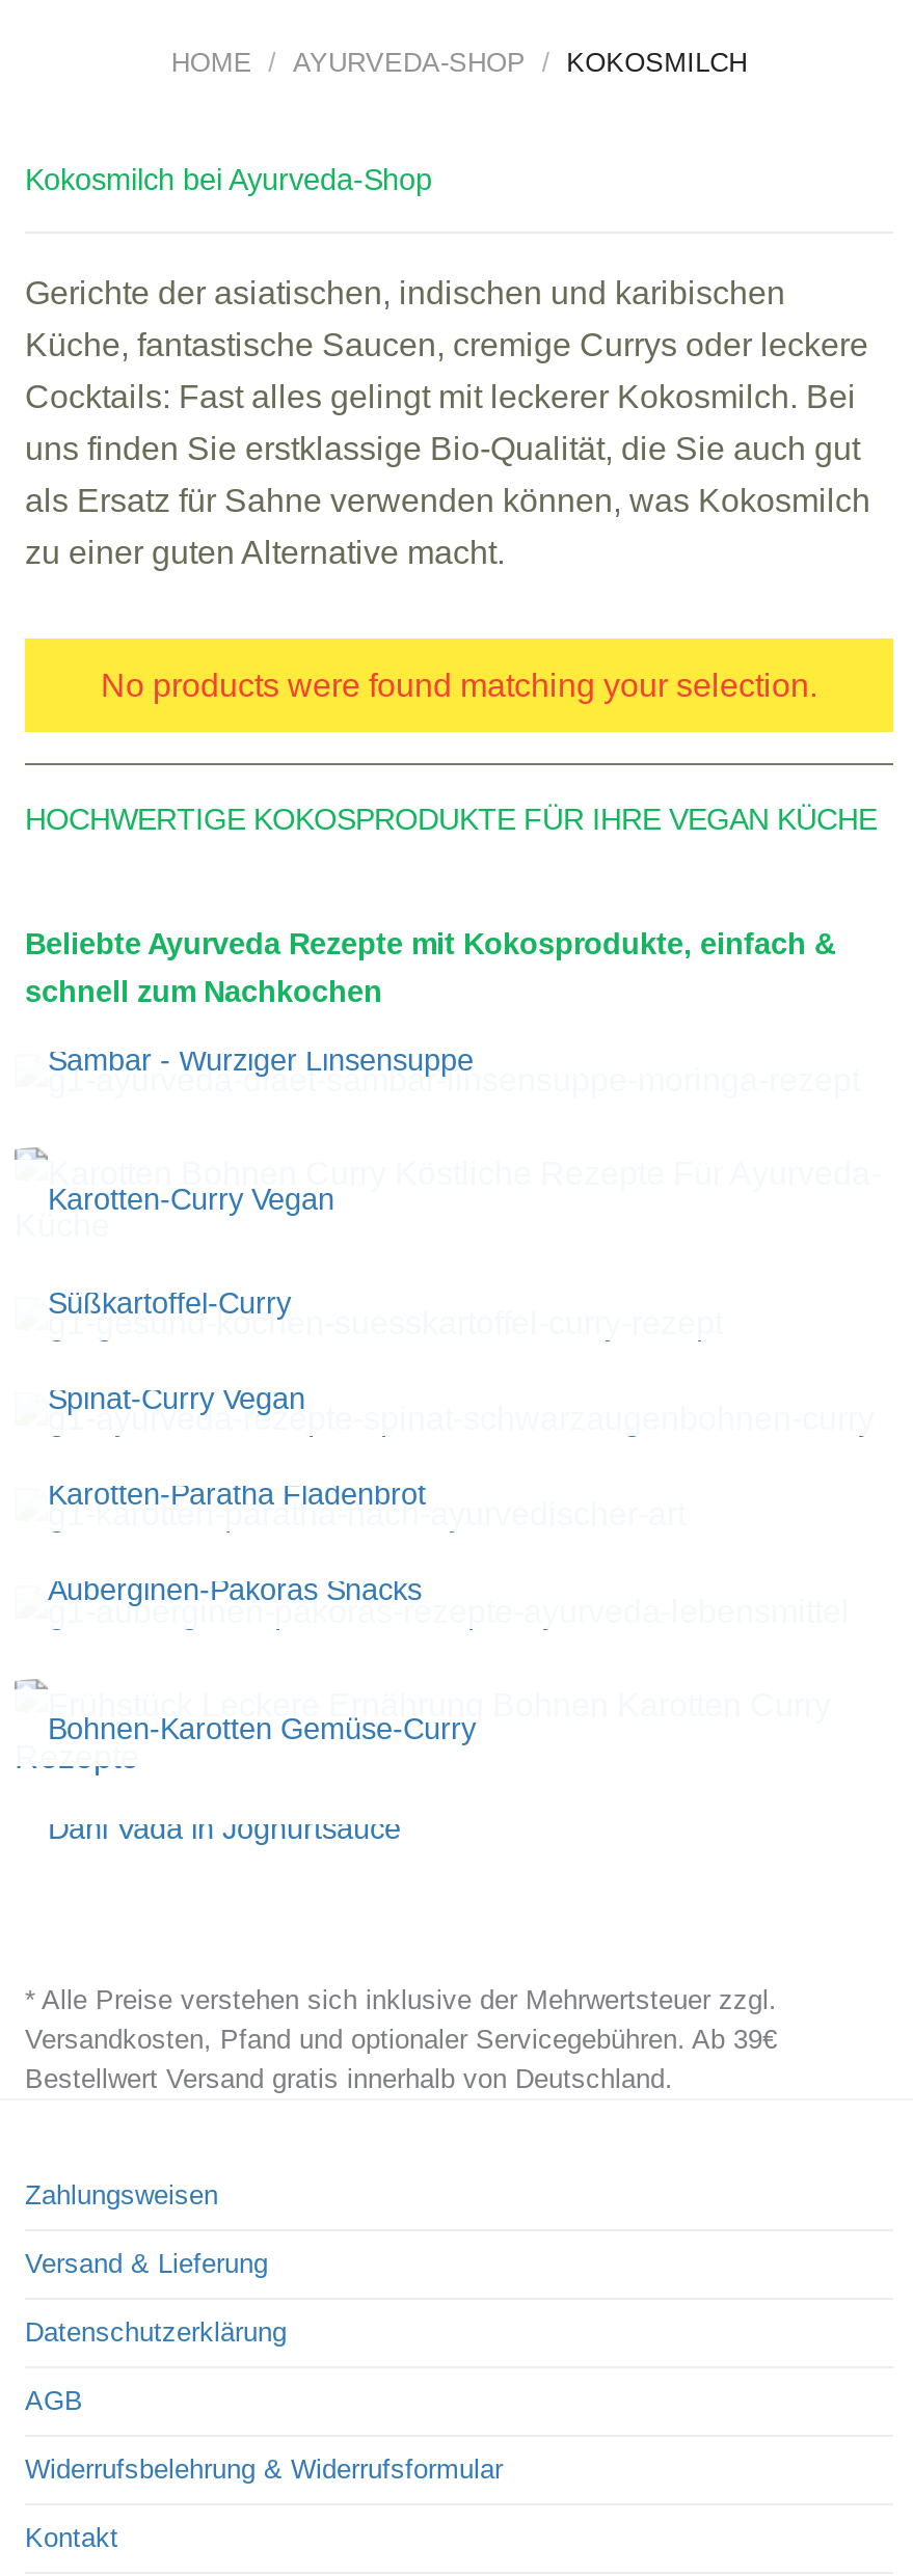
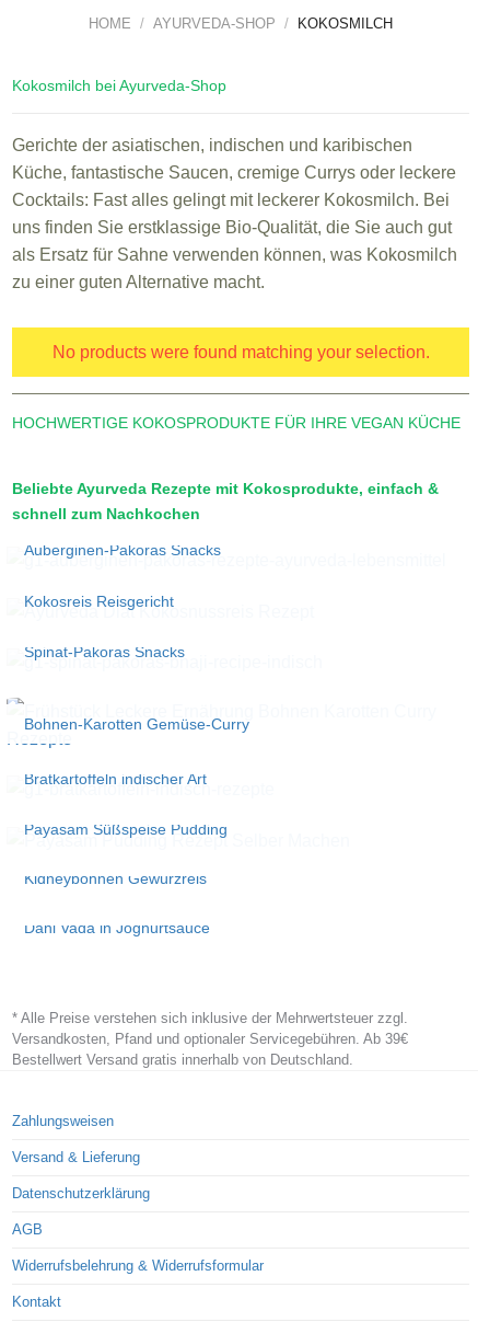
- Sambar - Würziger Linsensuppe

- Karotten-Curry Vegan
- Süßkartoffel-Curry
- Spinat-Curry Vegan
- Karotten-Paratha Fladenbrot

moved up: Auberginen-Pakoras Snacks

+ Kokosreis Reisgericht
+ Spinat-Pakoras Snacks

moved up: Bohnen-Karotten Gemüse-Curry

+ Bratkartoffeln indischer Art
+ Payasam Süßspeise Pudding
+ Kidneybohnen Gewürzreis
